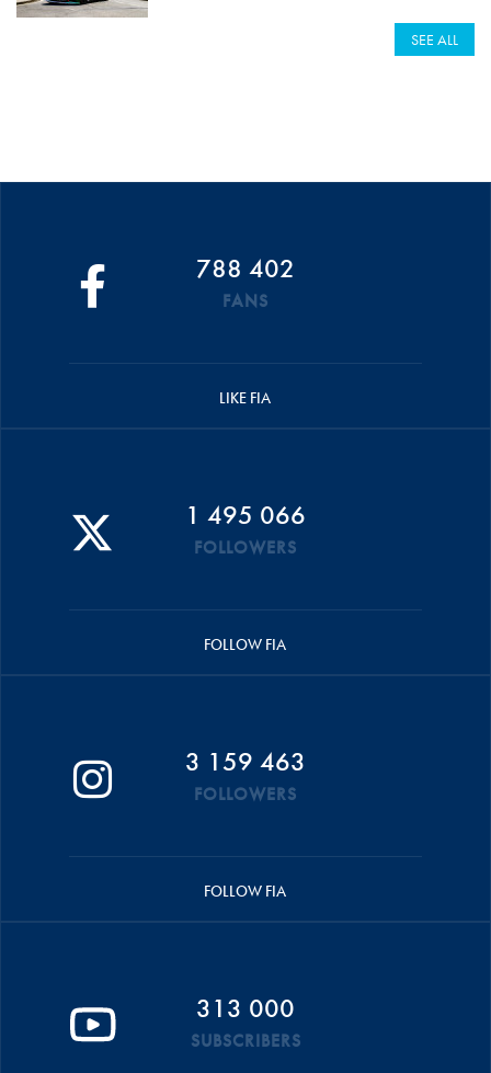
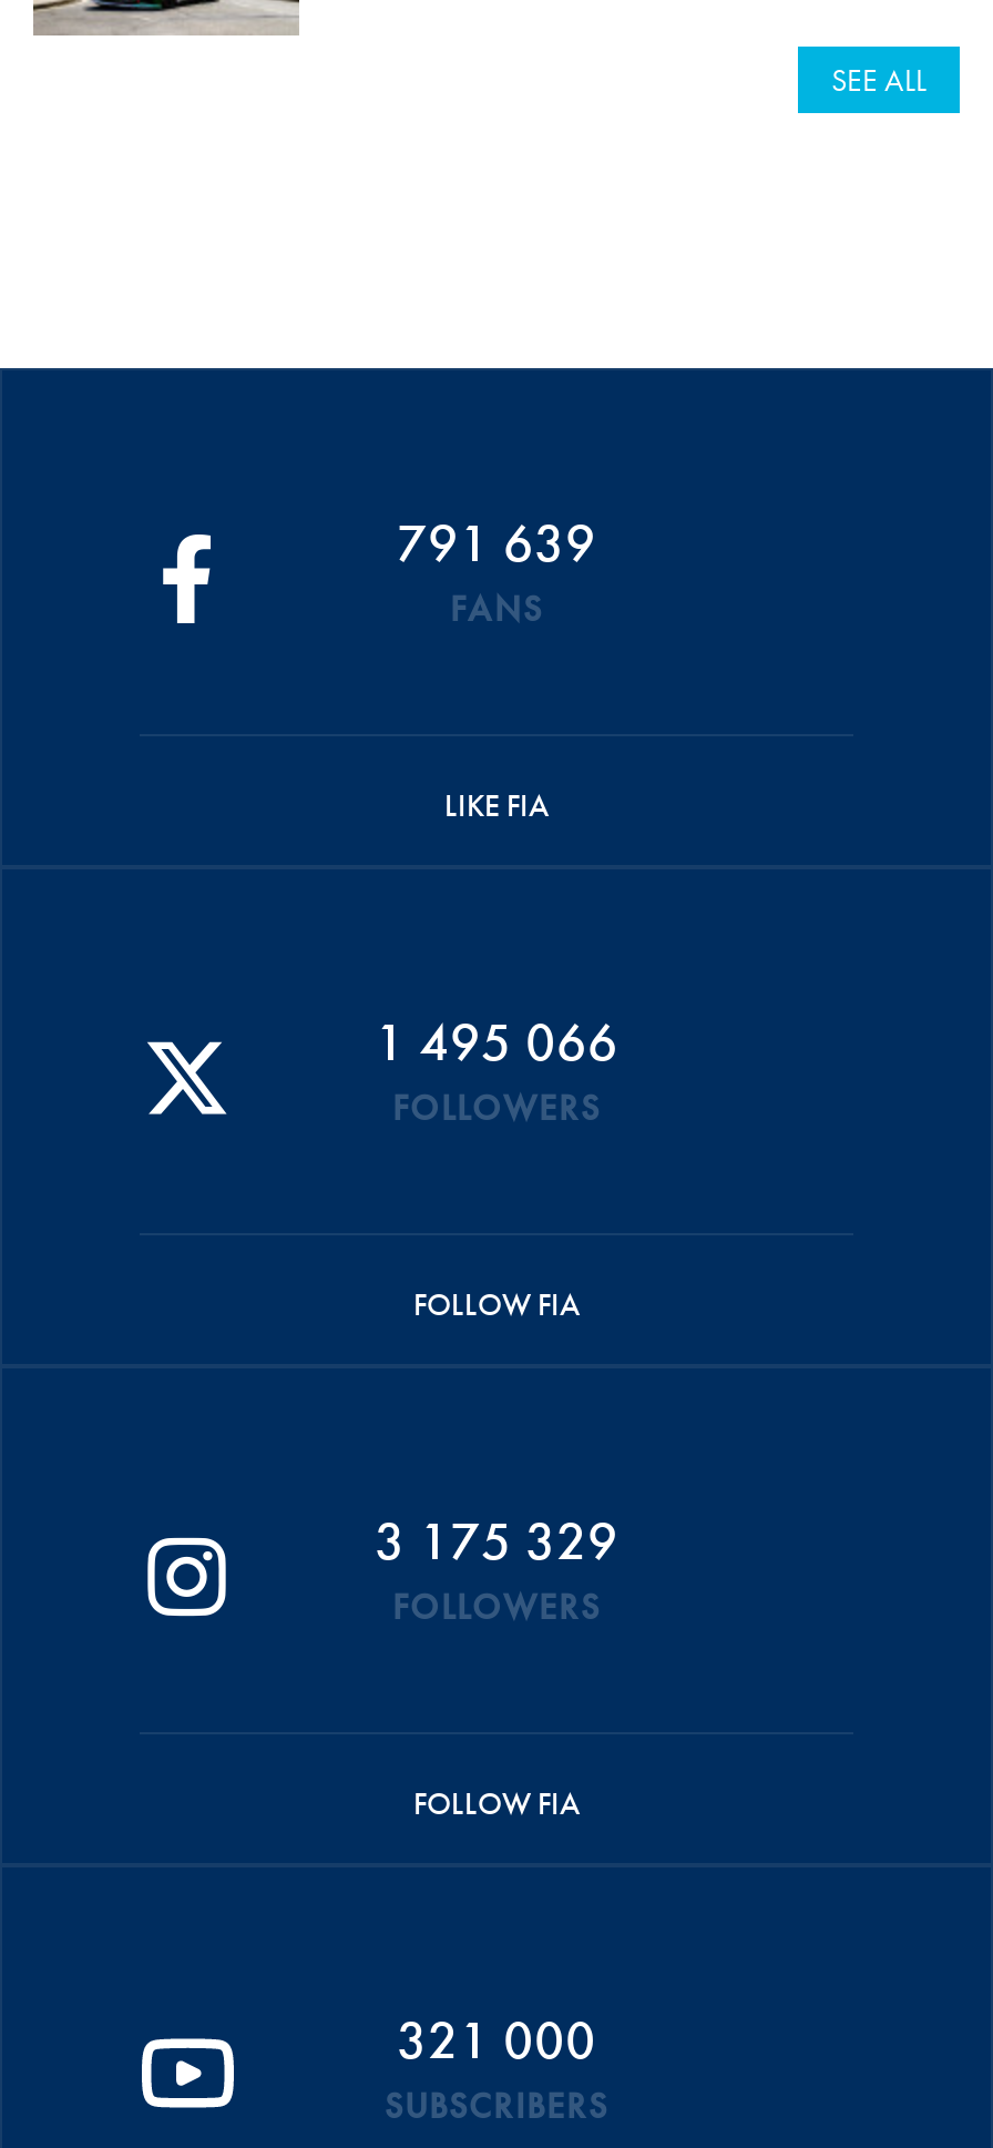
- 788 402
+ 791 639

- 3 159 463
+ 3 175 329

- 313 000
+ 321 000
